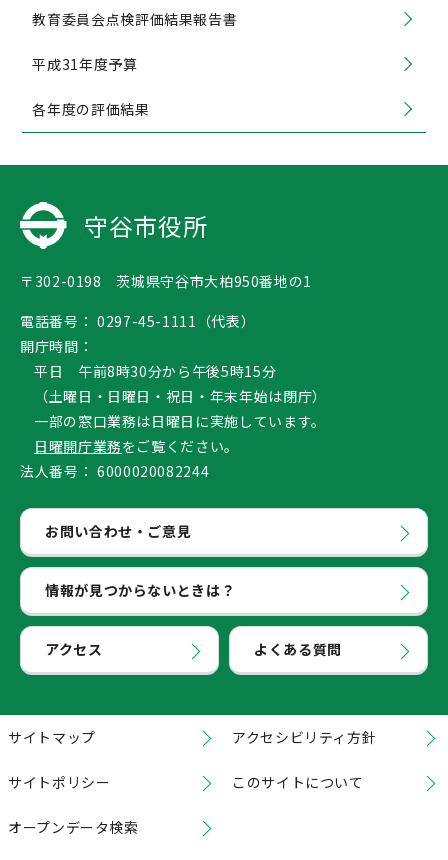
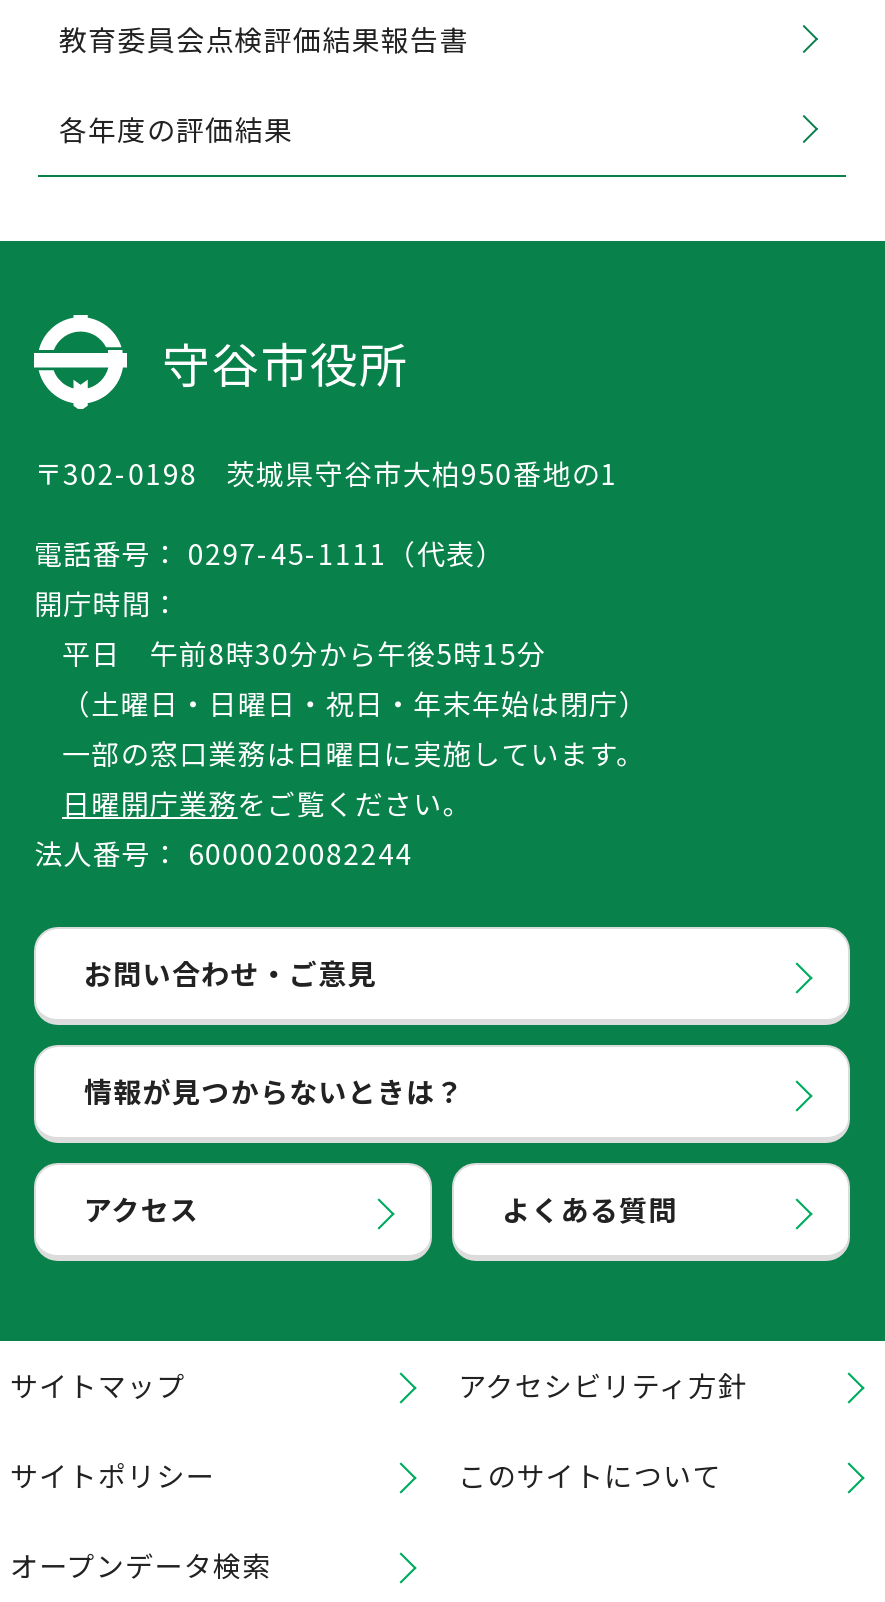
- 平成31年度予算
